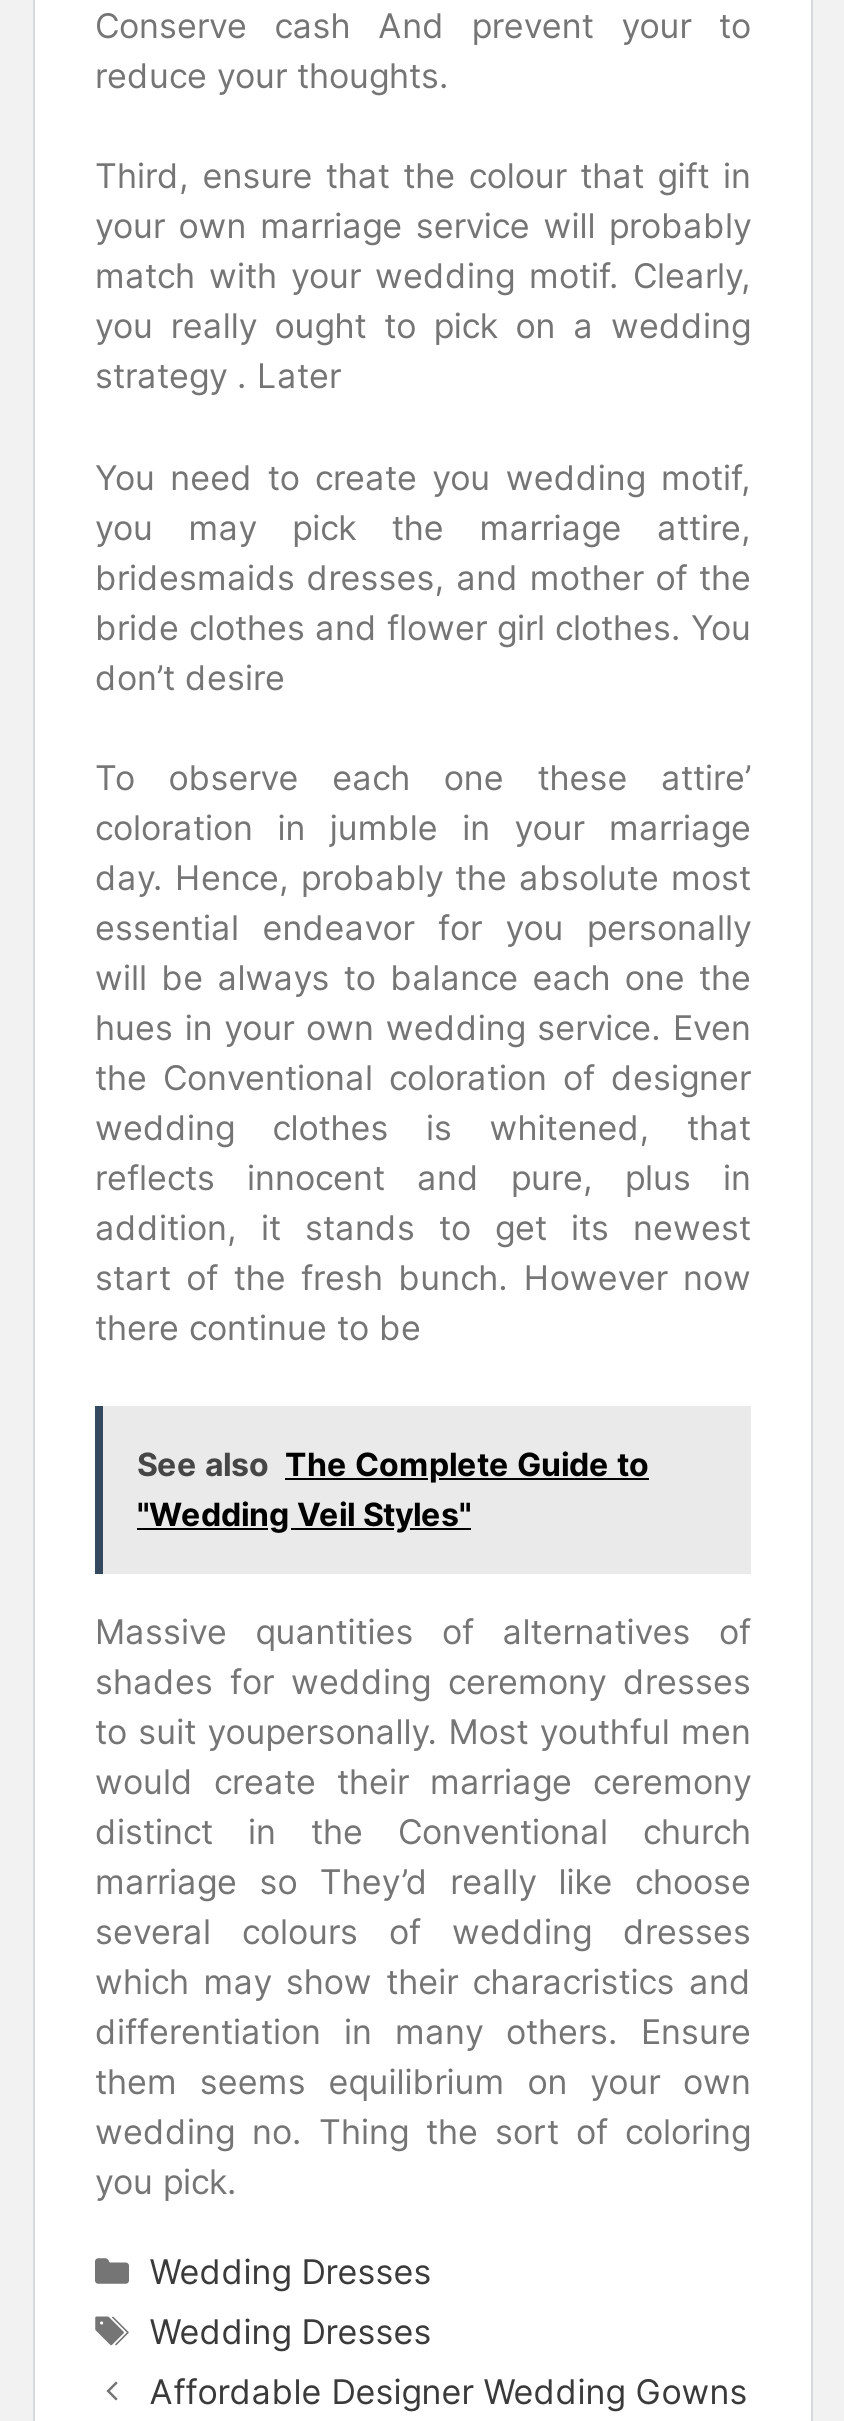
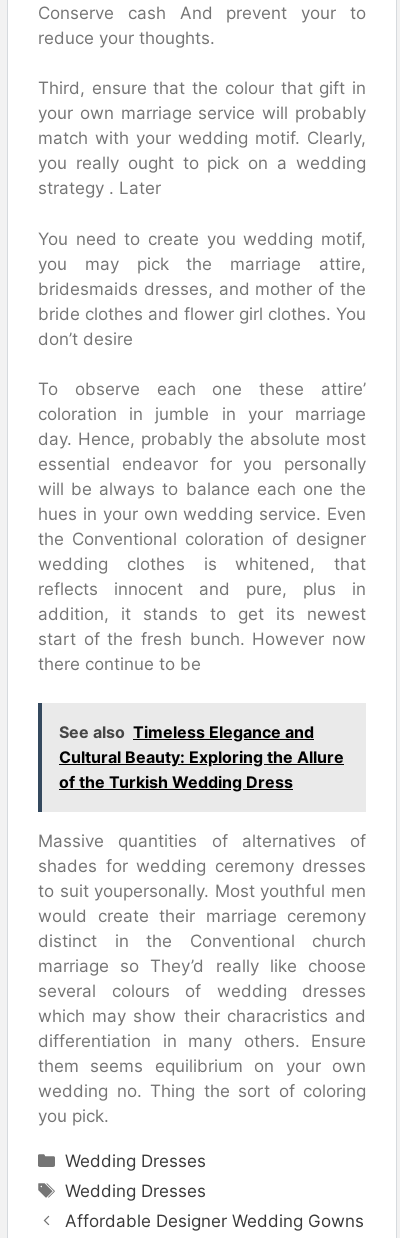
- See also The Complete Guide to
- "Wedding Veil Styles"
+ See also Timeless Elegance and
+ Cultural Beauty: Exploring the Allure
+ of the Turkish Wedding Dress
